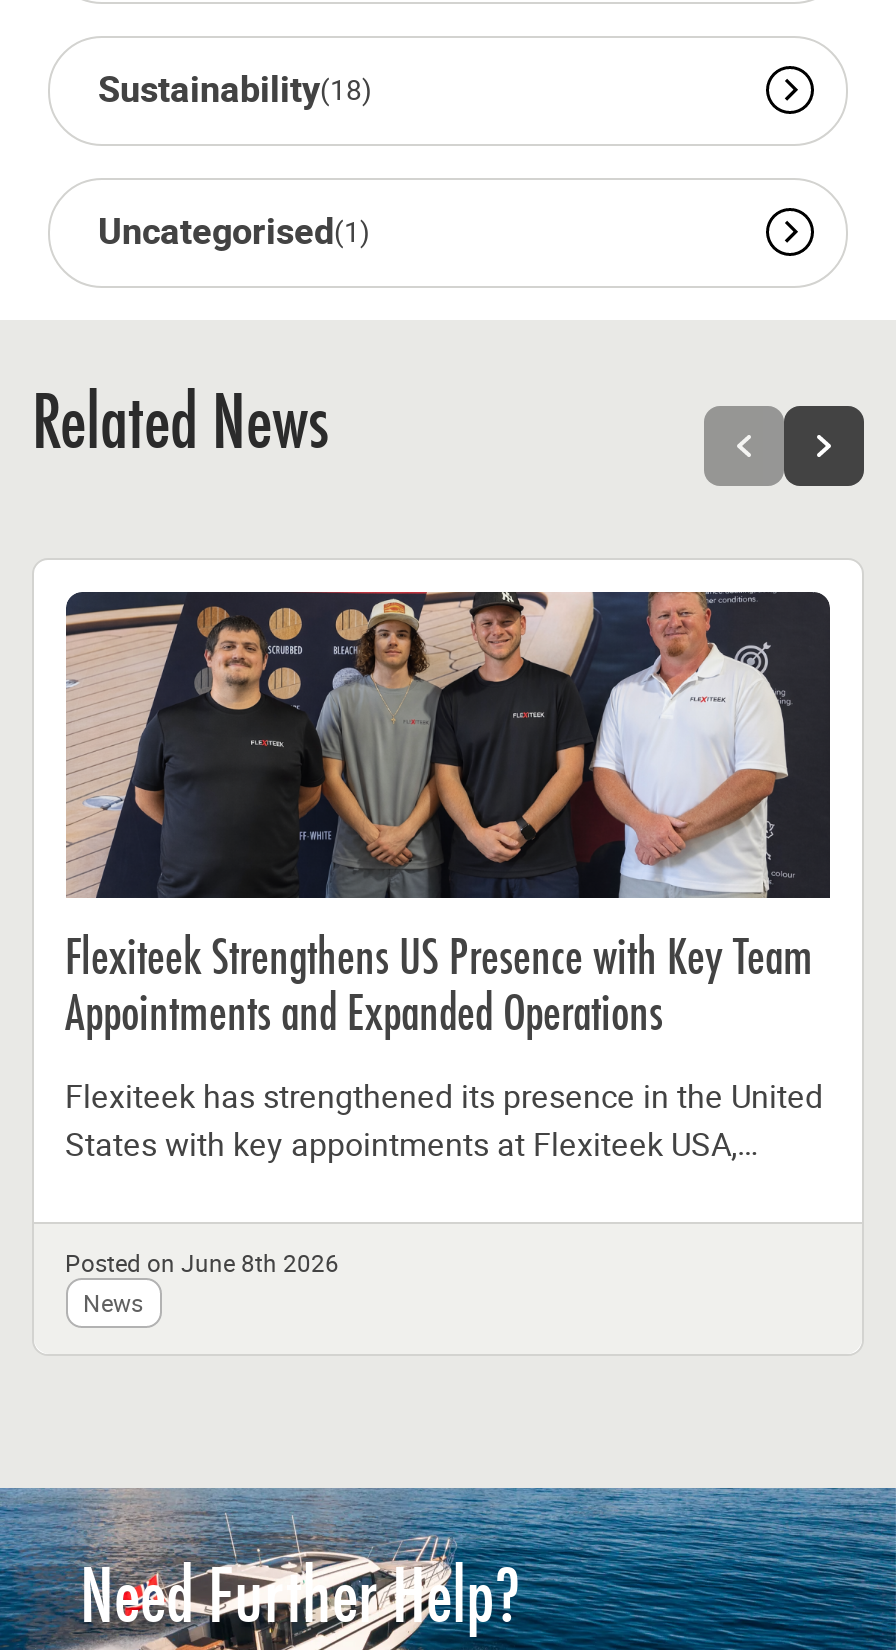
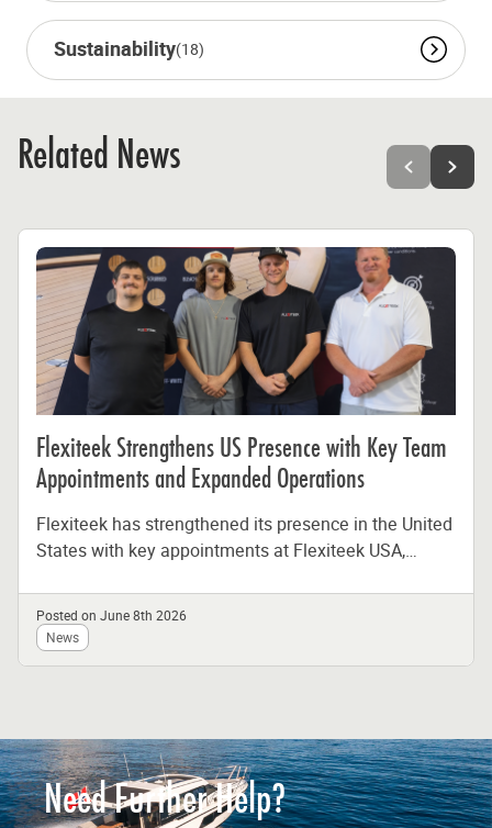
- Uncategorised(1)
